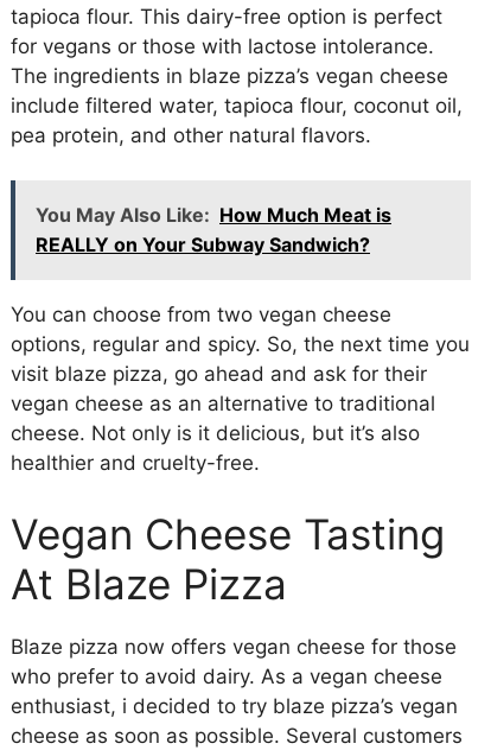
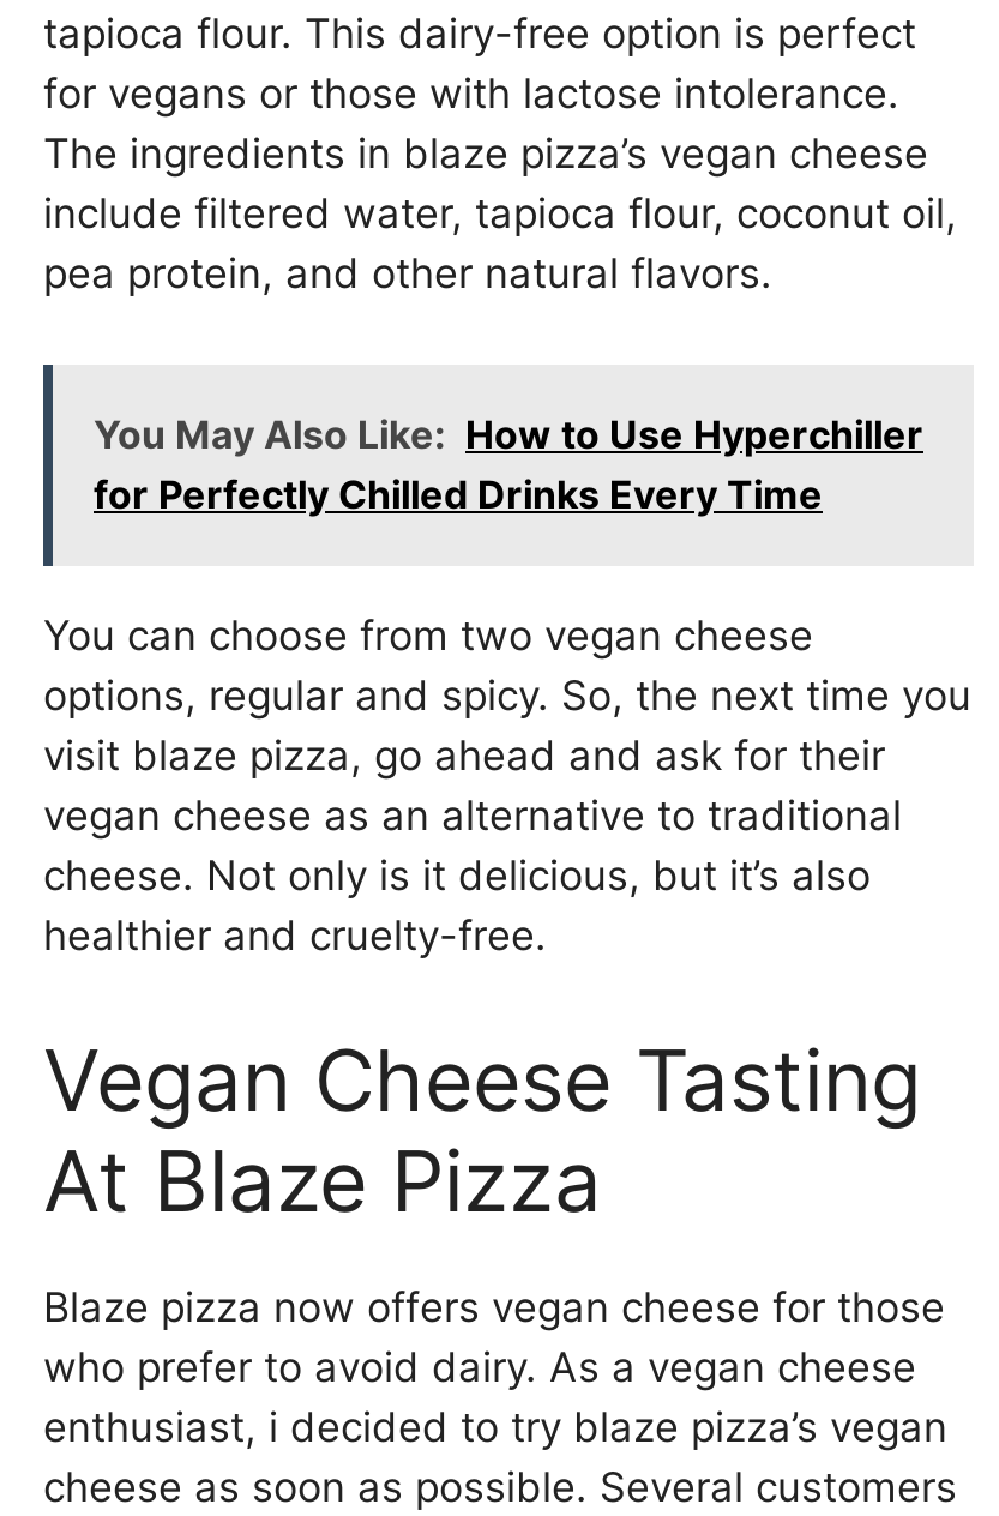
- You May Also Like: How Much Meat is
- REALLY on Your Subway Sandwich?
+ You May Also Like: How to Use Hyperchiller
+ for Perfectly Chilled Drinks Every Time
